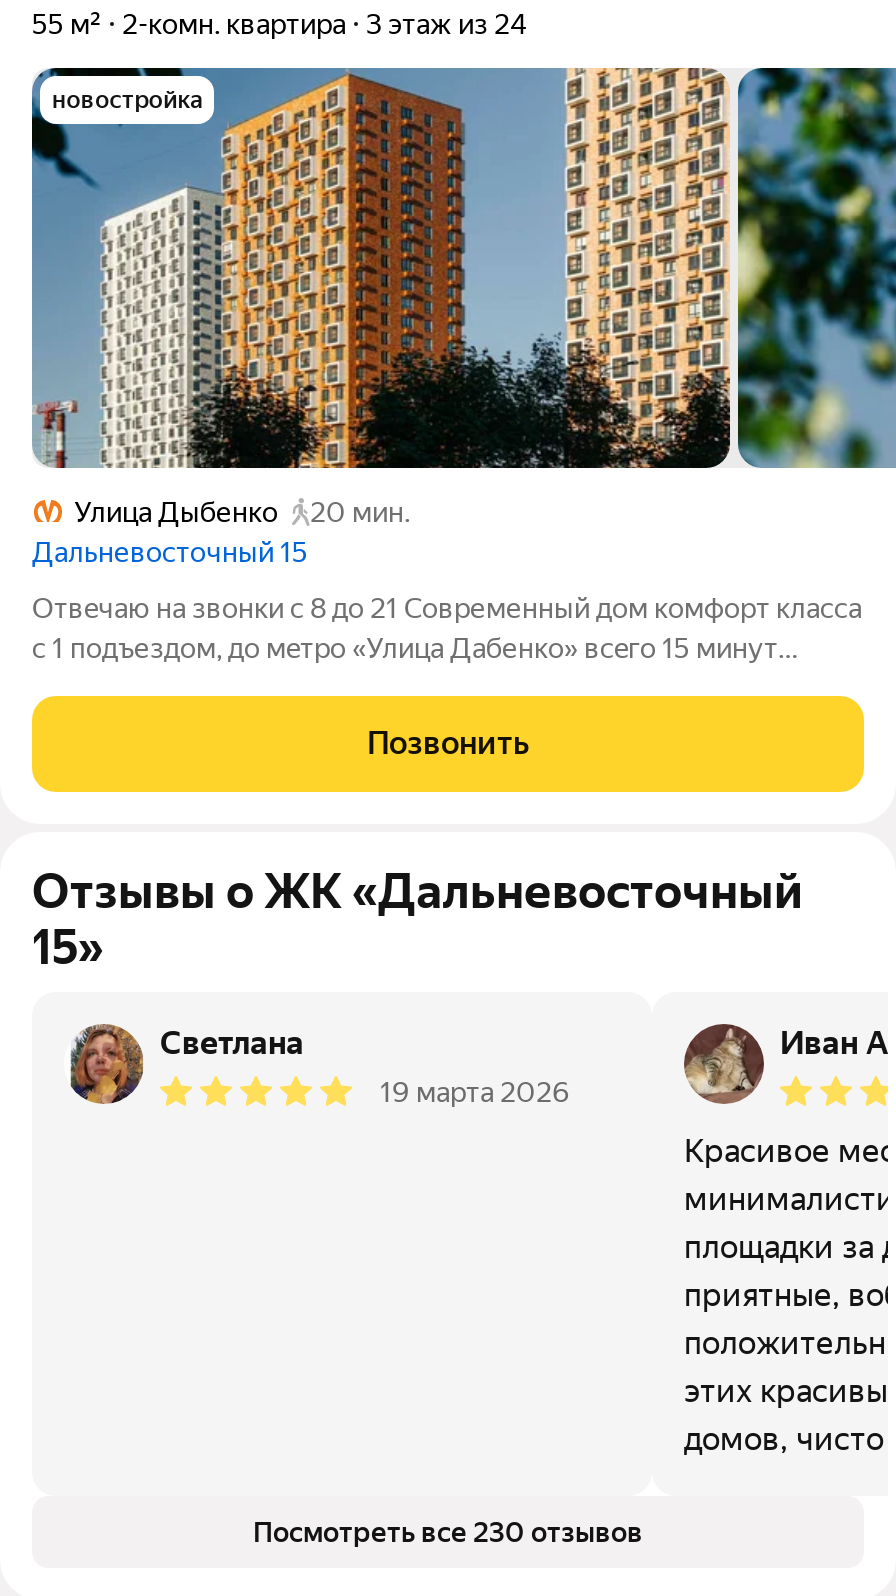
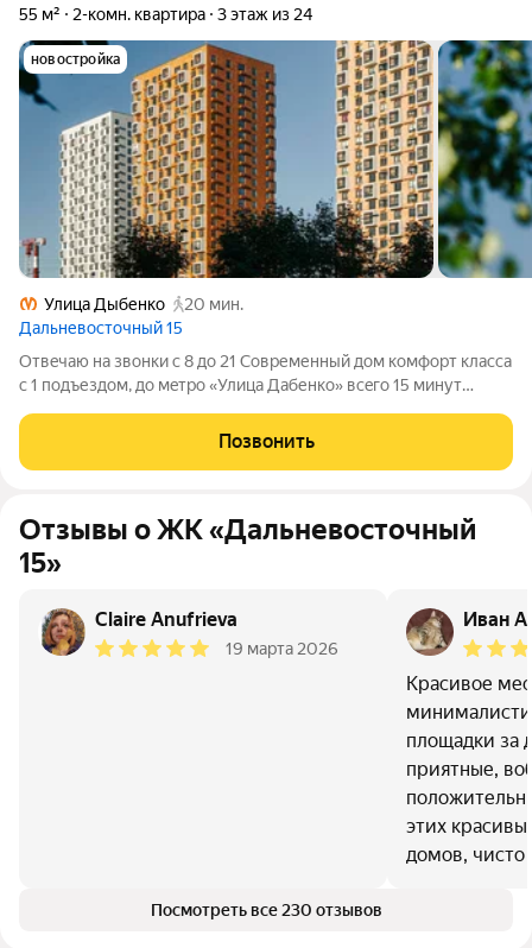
- Светлана
+ Claire Anufrieva
